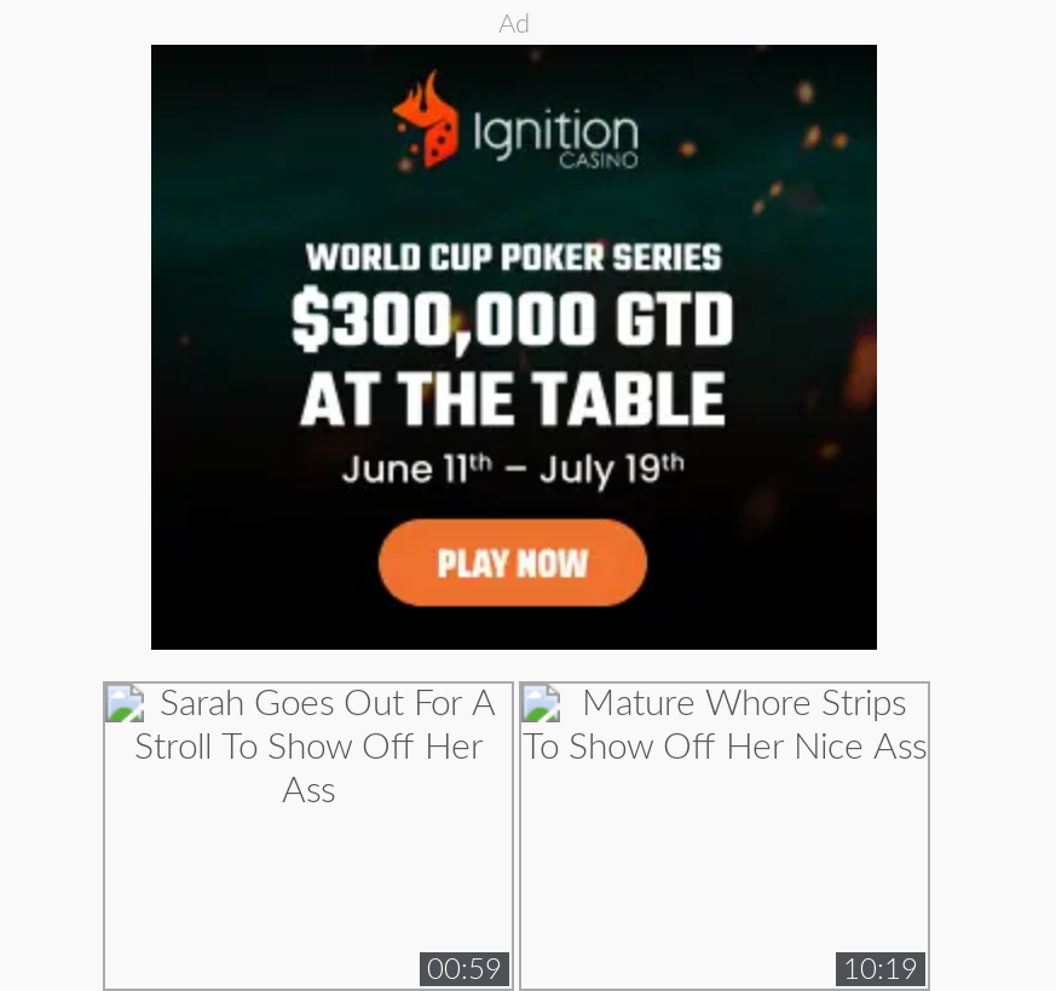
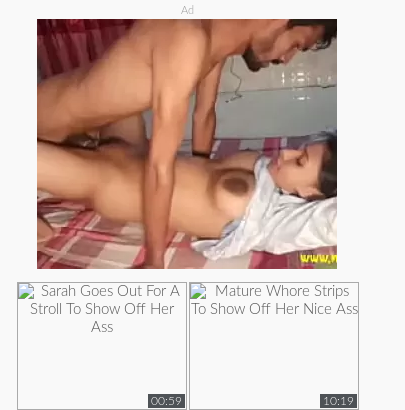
- [image]
+ [image]
